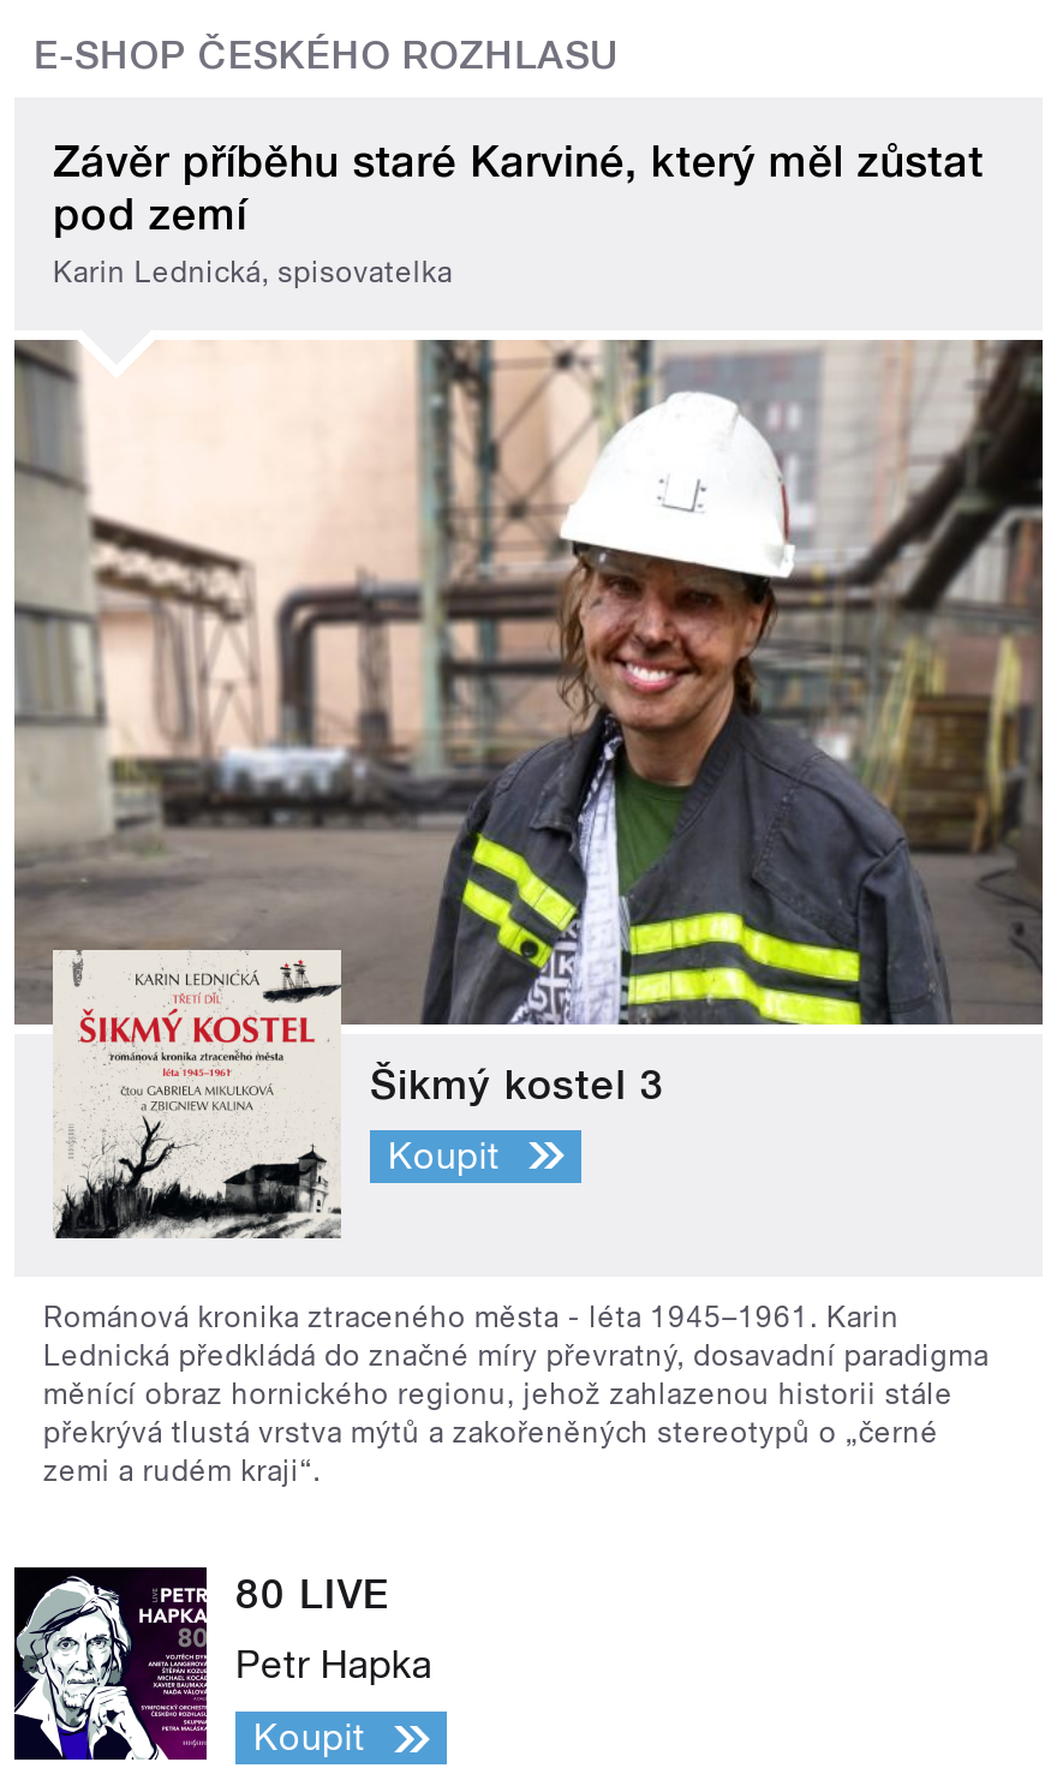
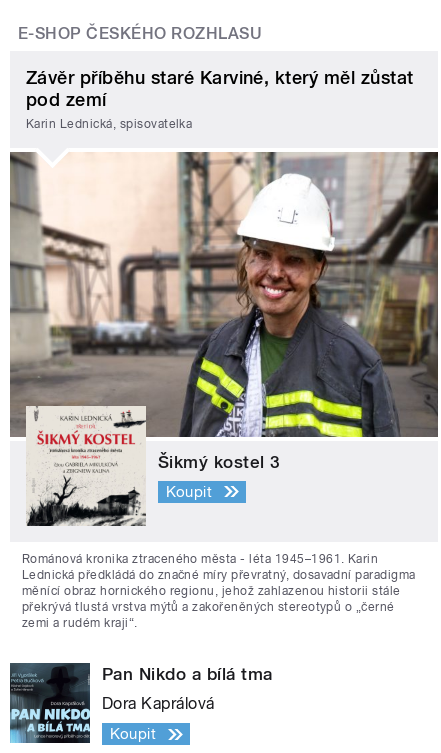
- [image]
- 80 LIVE
+ [image]
+ Pan Nikdo a bílá tma

- Petr Hapka
+ Dora Kaprálová
